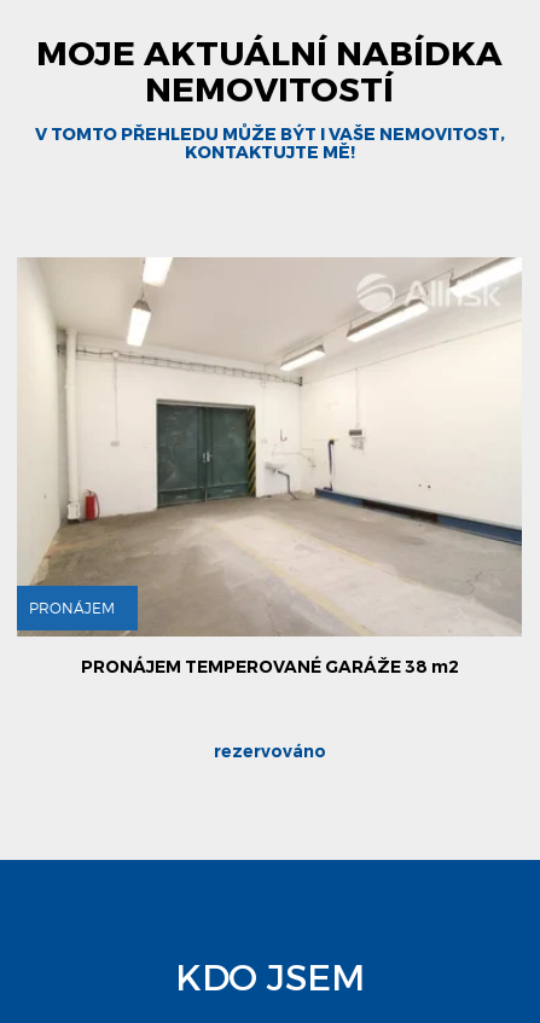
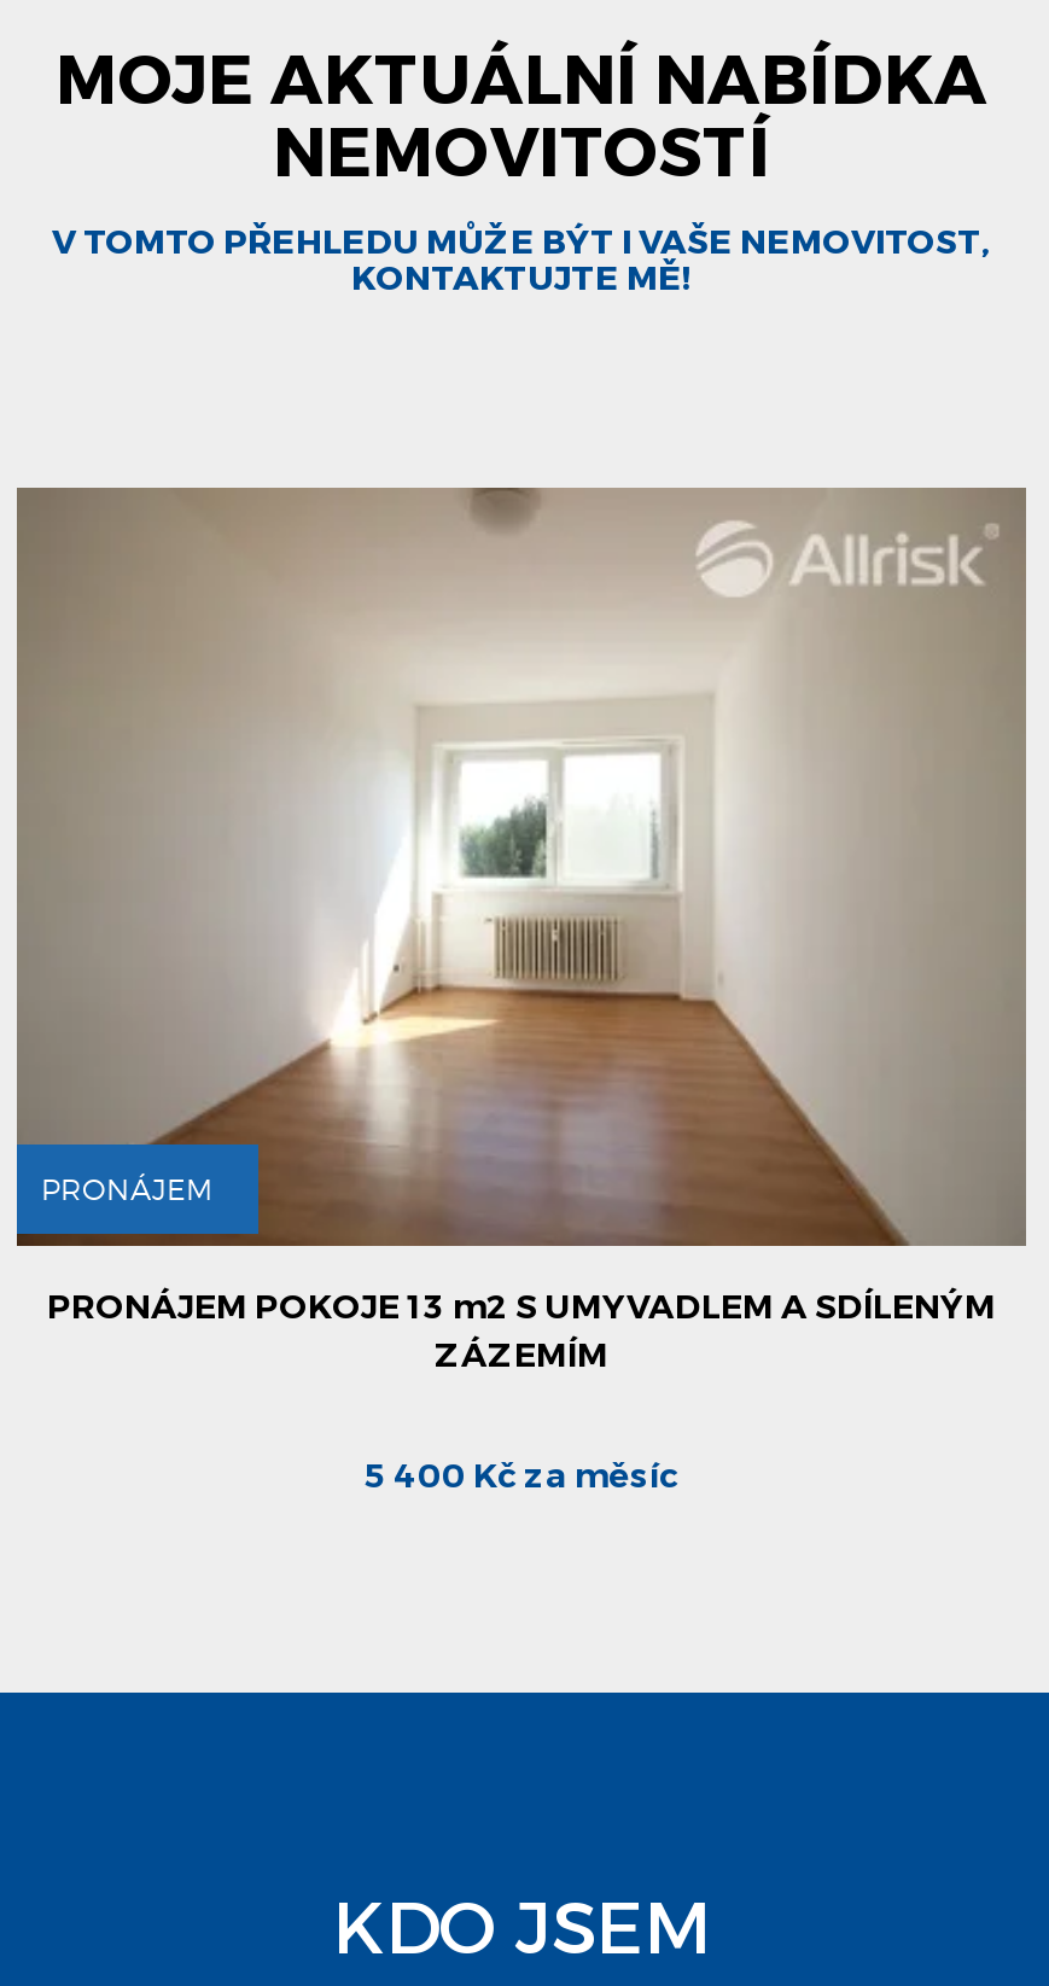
- [image]
- PRONÁJEM TEMPEROVANÉ GARÁŽE 38 m2
+ [image]
+ PRONÁJEM POKOJE 13 m2 S UMYVADLEM A SDÍLENÝM
+ ZÁZEMÍM

- rezervováno
+ 5 400 Kč za měsíc
